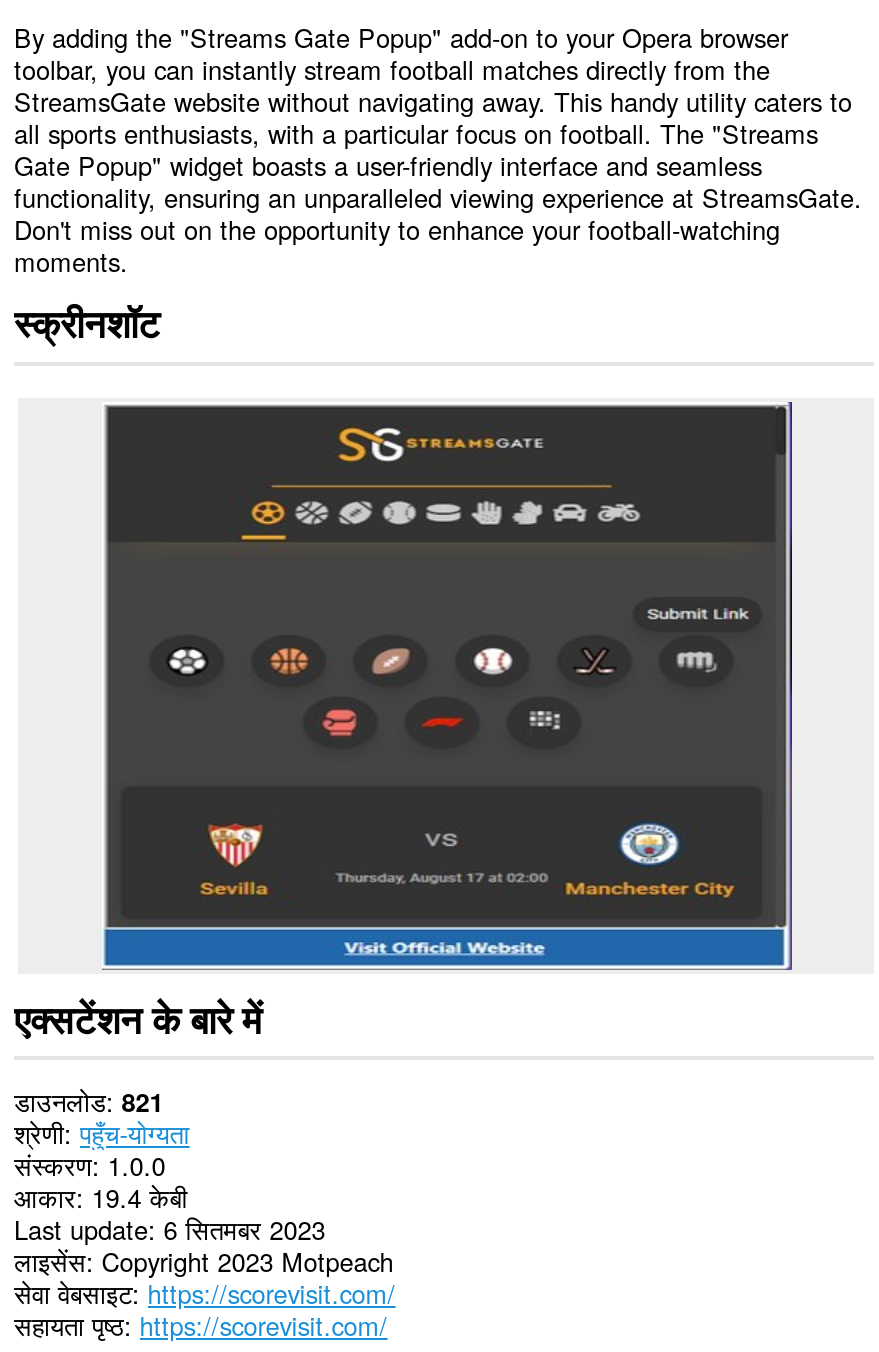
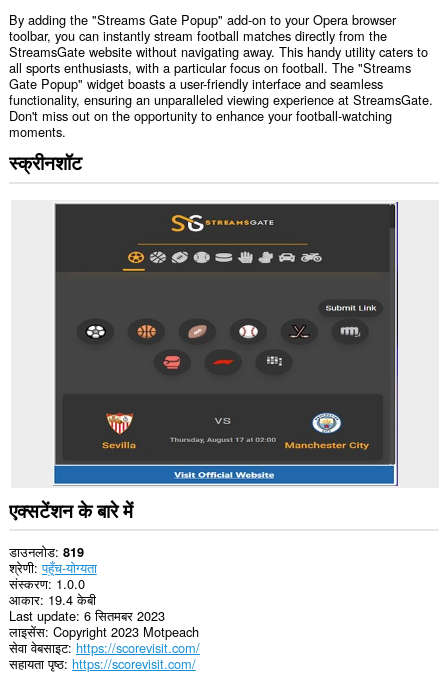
- डाउनलोड 821
+ डाउनलोड 819
